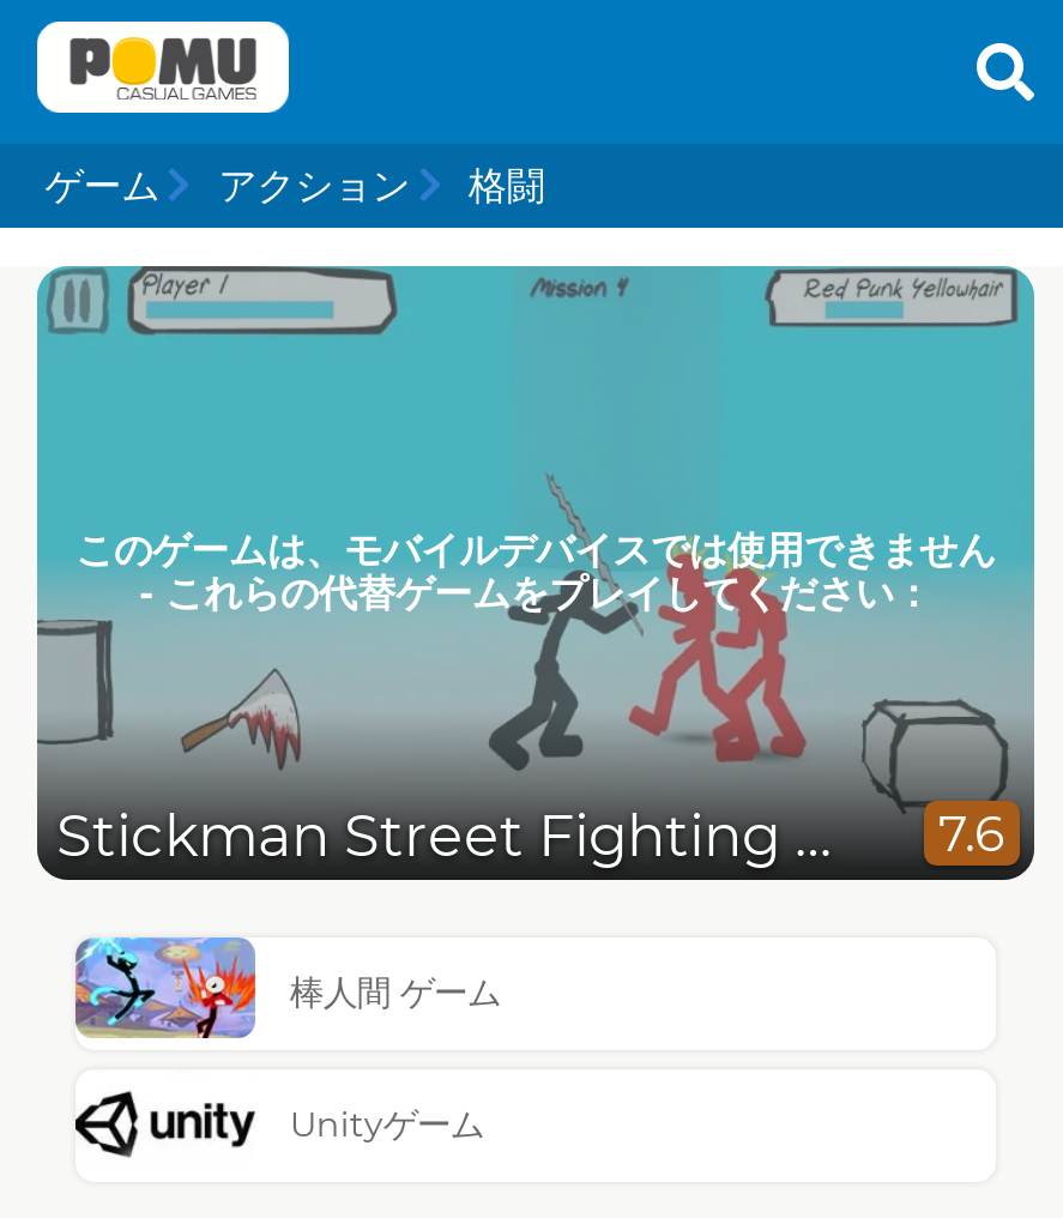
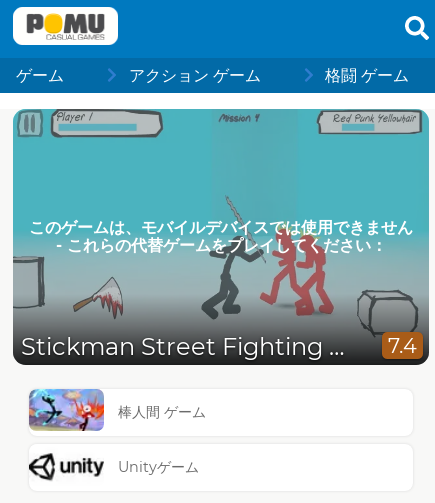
- アクション
- 格闘
+ アクション ゲーム
+ 格闘 ゲーム

- 7.6
+ 7.4
